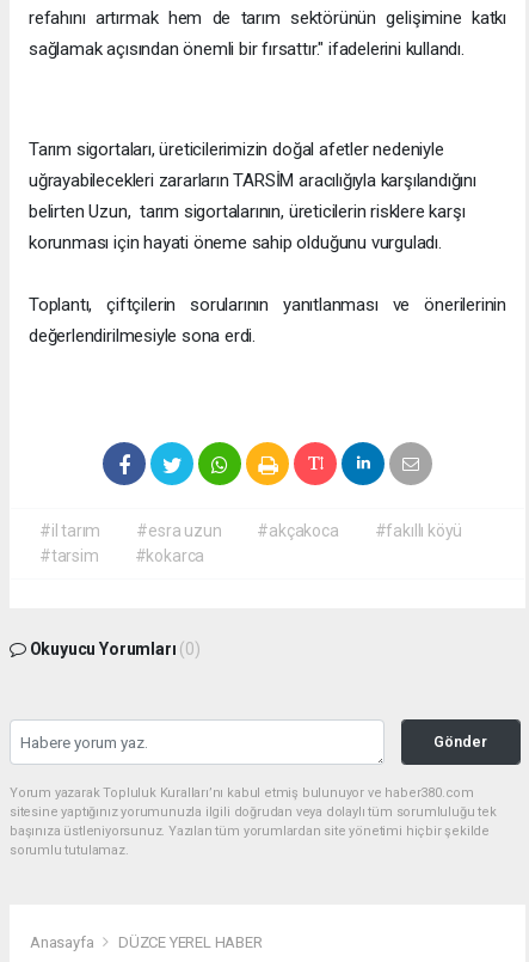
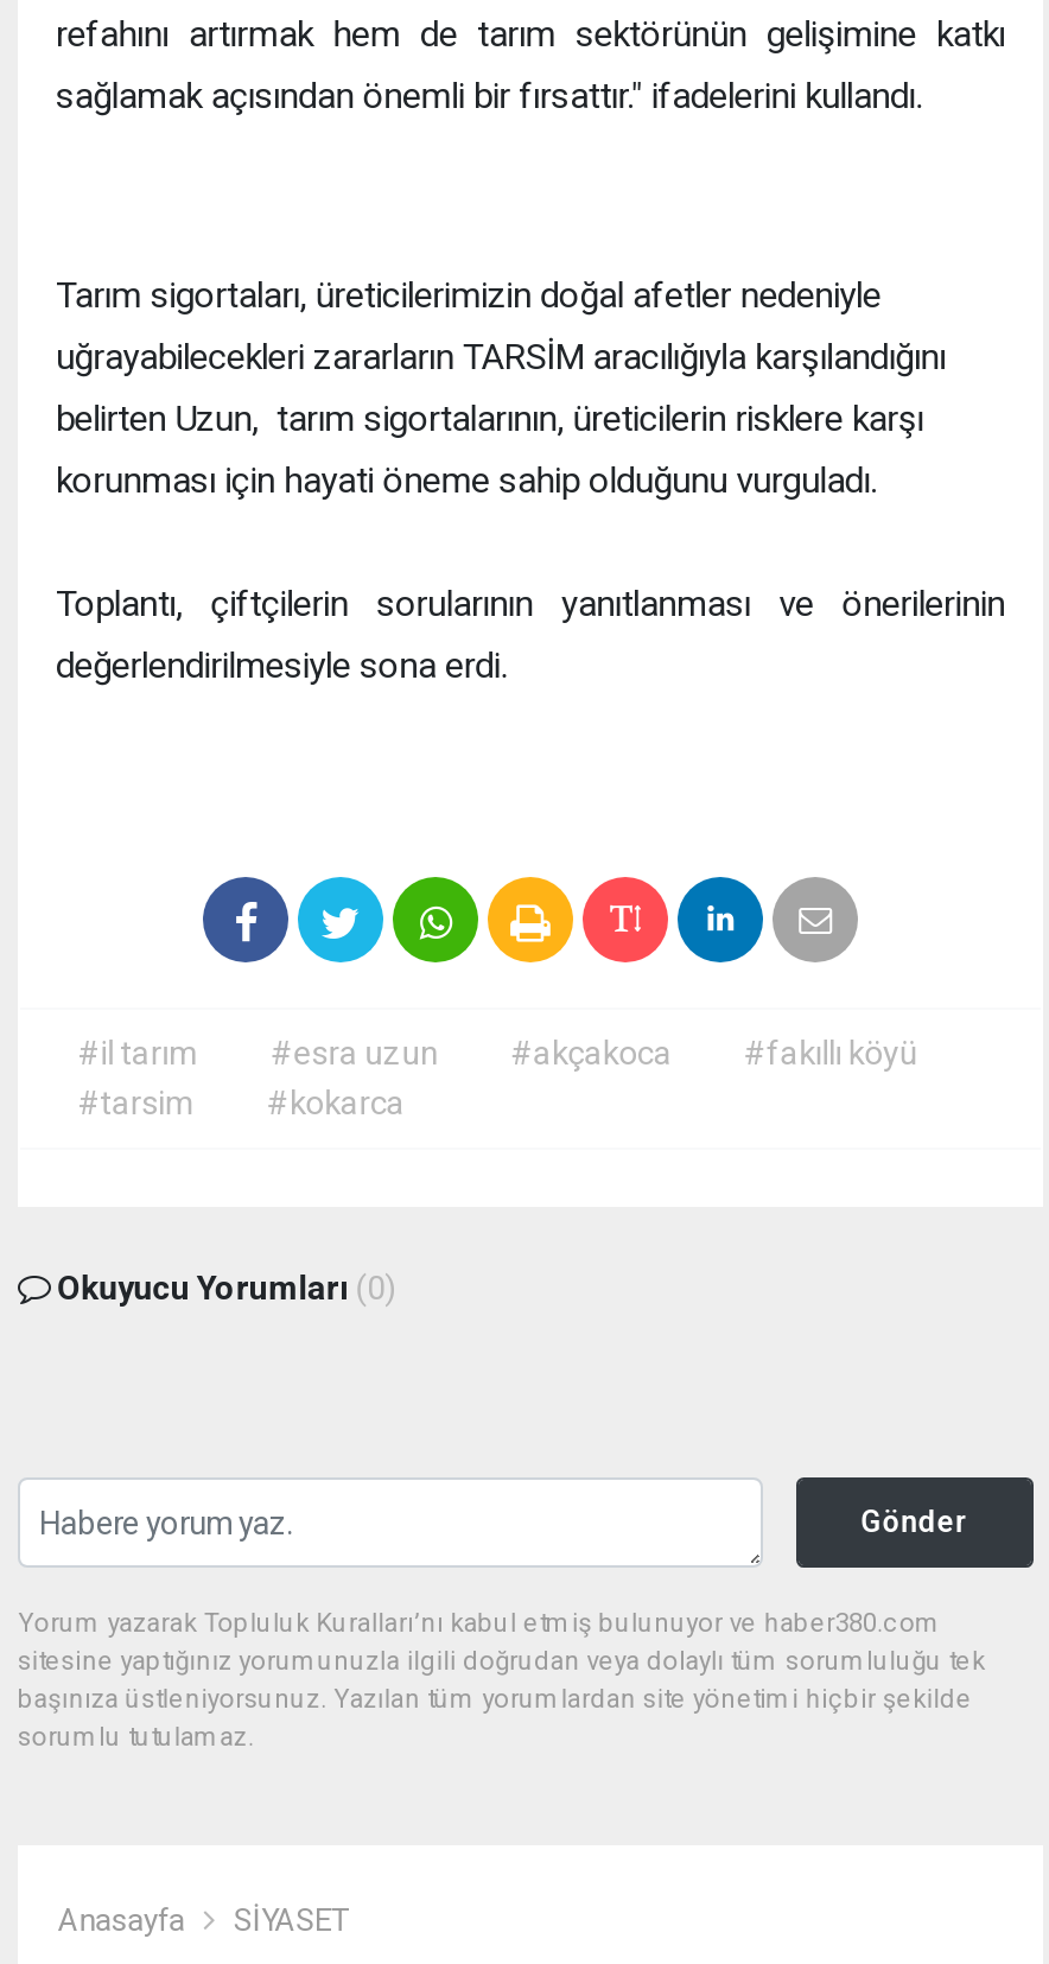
- DÜZCE YEREL HABER
+ SİYASET
